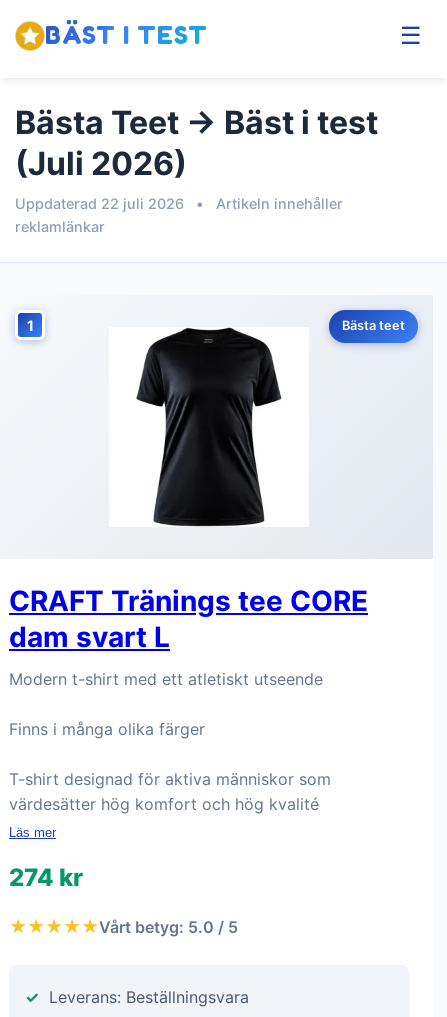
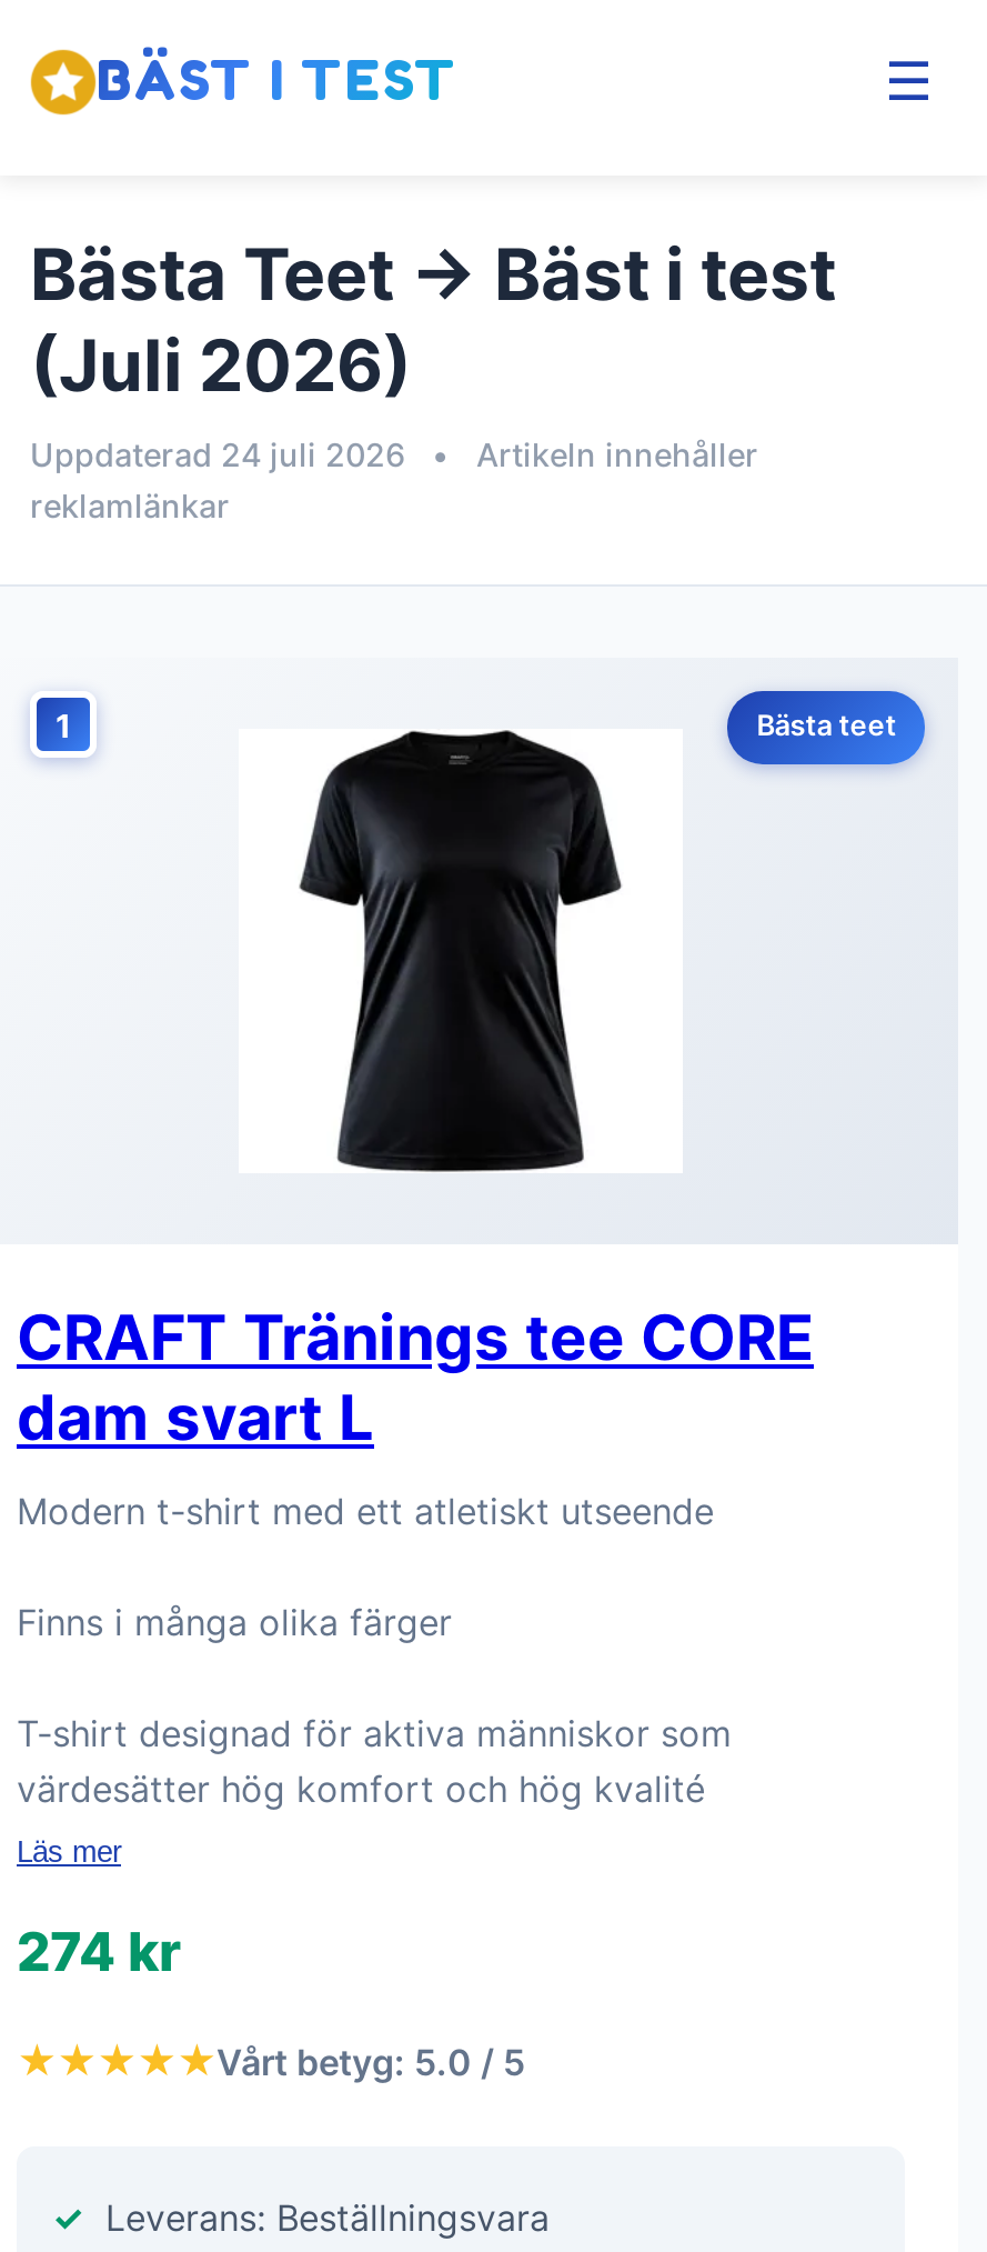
- Uppdaterad 22 juli 2026 • Artikeln innehåller
+ Uppdaterad 24 juli 2026 • Artikeln innehåller
